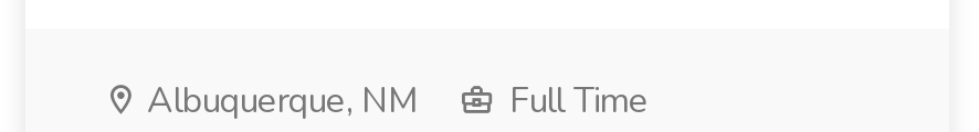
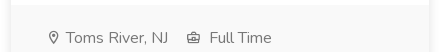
- Albuquerque, NM
+ Toms River, NJ
